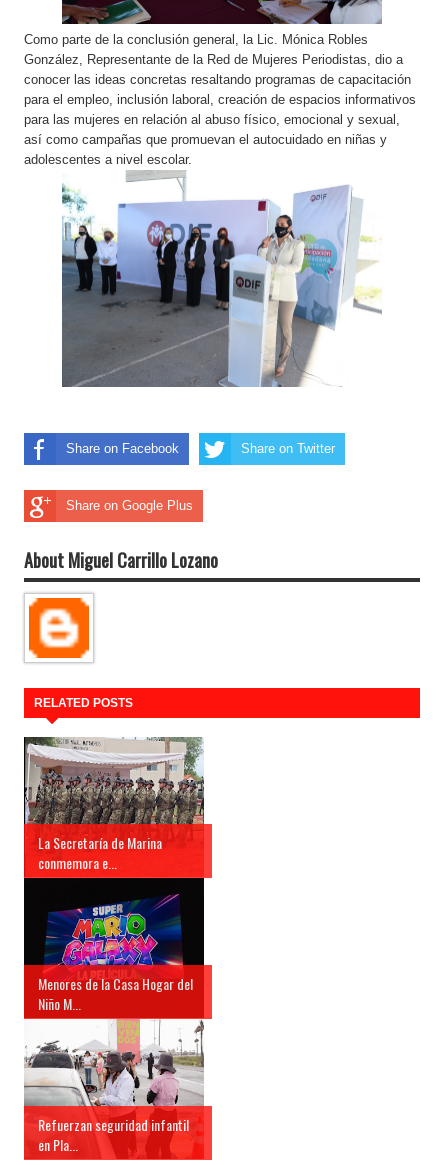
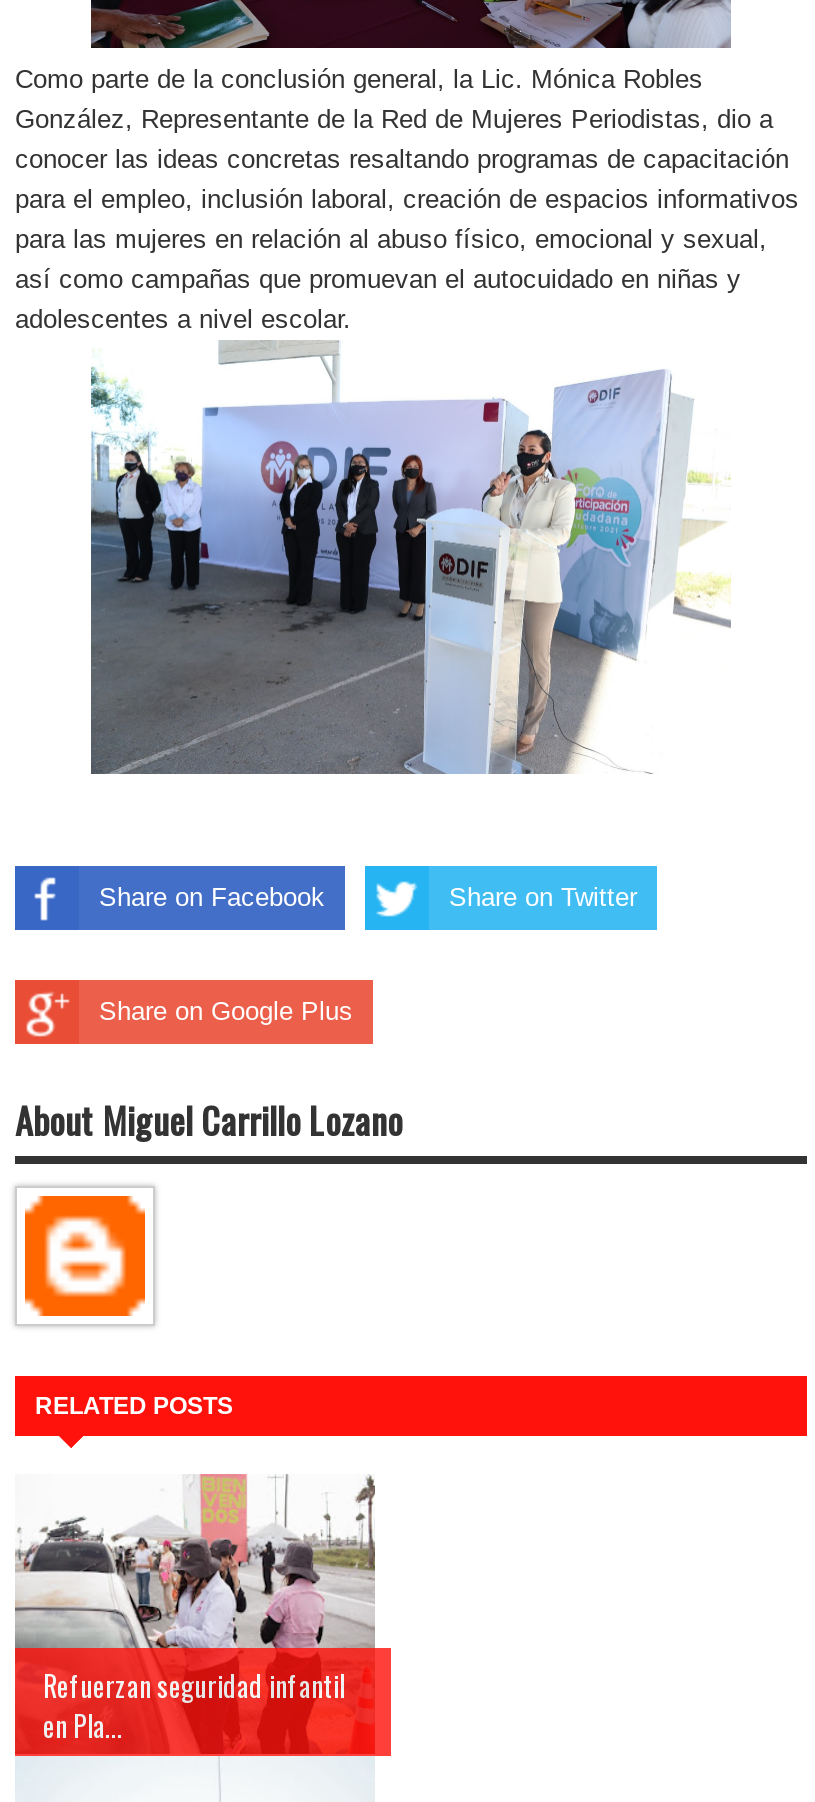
- [image]
- La Secretaría de Marina
- conmemora e...

- [image]
- Menores de la Casa Hogar del
- Niño M...
